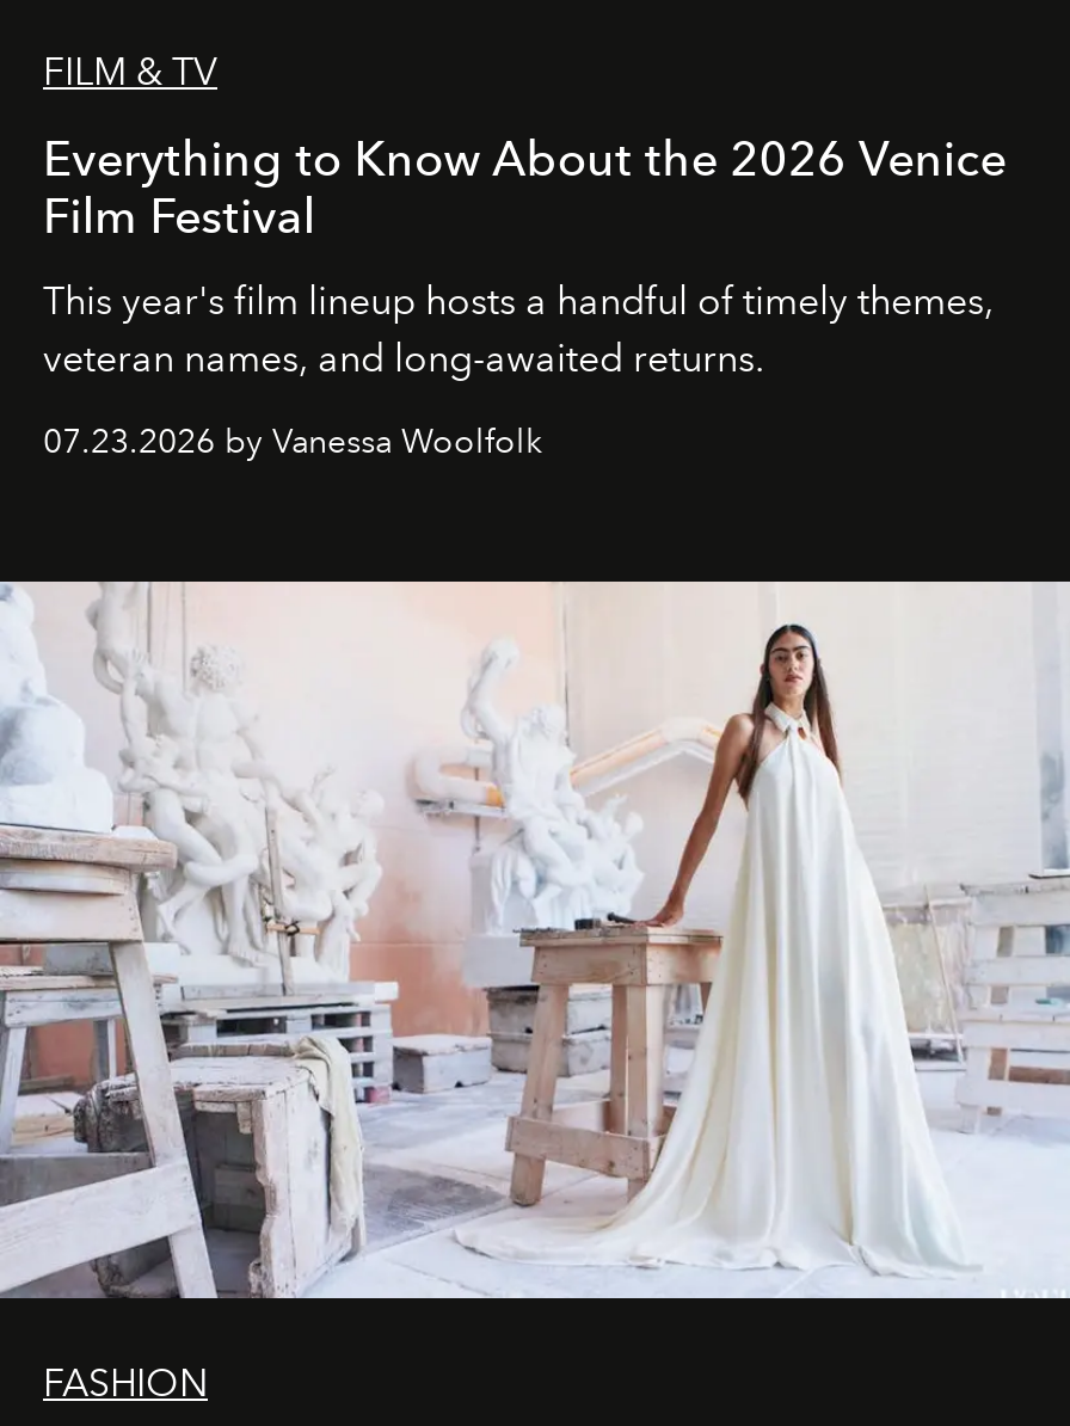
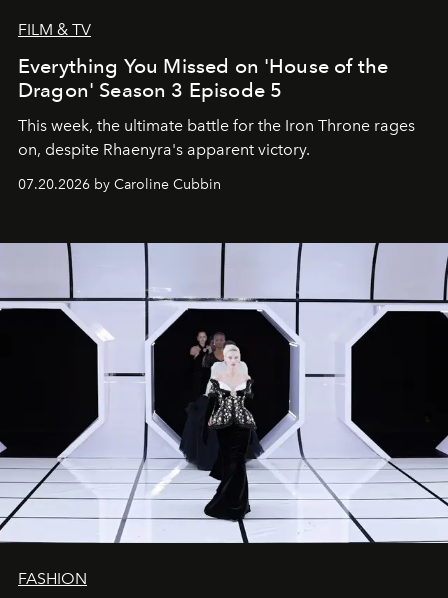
- Everything to Know About the 2026 Venice
- Film Festival
+ Everything You Missed on 'House of the
+ Dragon' Season 3 Episode 5

- This year's film lineup hosts a handful of timely themes,
- veteran names, and long-awaited returns.
+ This week, the ultimate battle for the Iron Throne rages
+ on, despite Rhaenyra's apparent victory.

- 07.23.2026 by Vanessa Woolfolk
+ 07.20.2026 by Caroline Cubbin

- [image]
+ [image]
